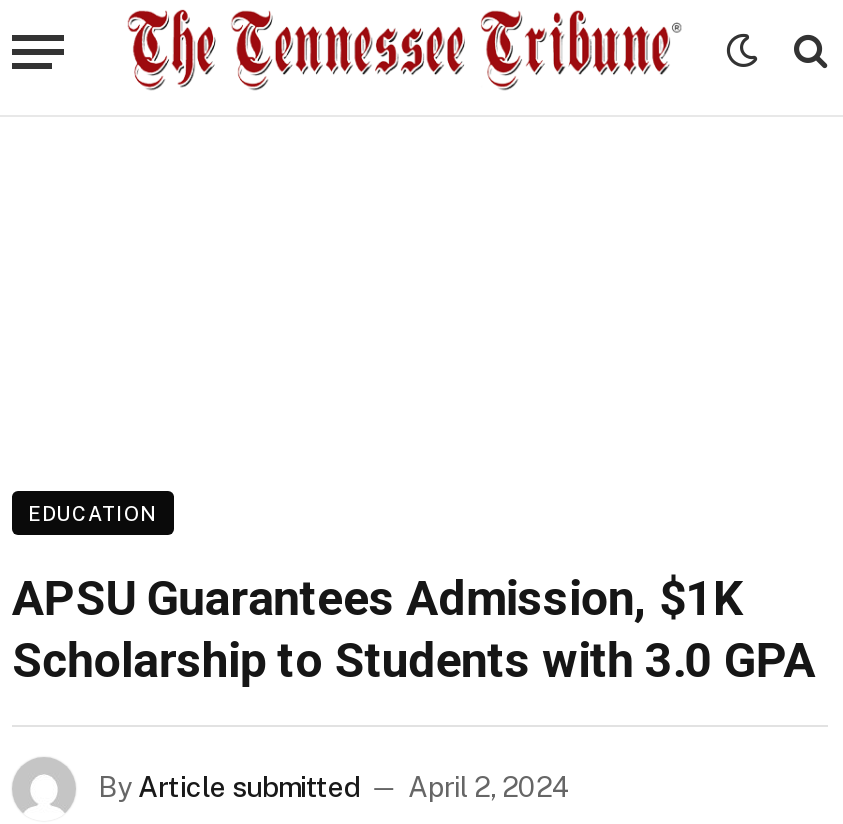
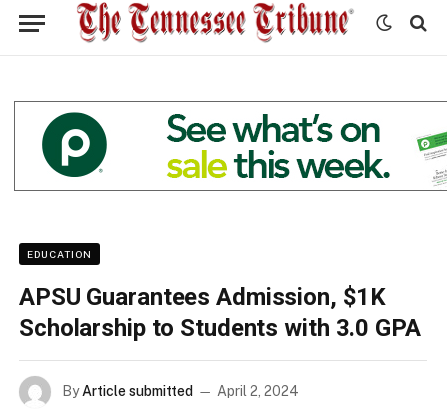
+ [image]
